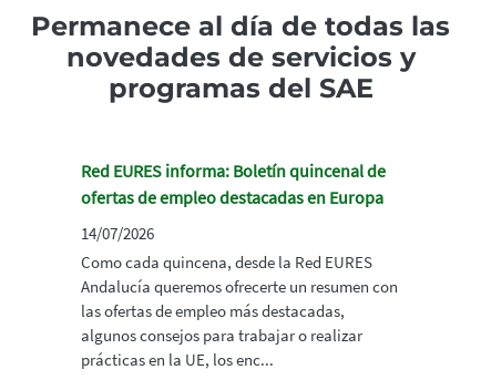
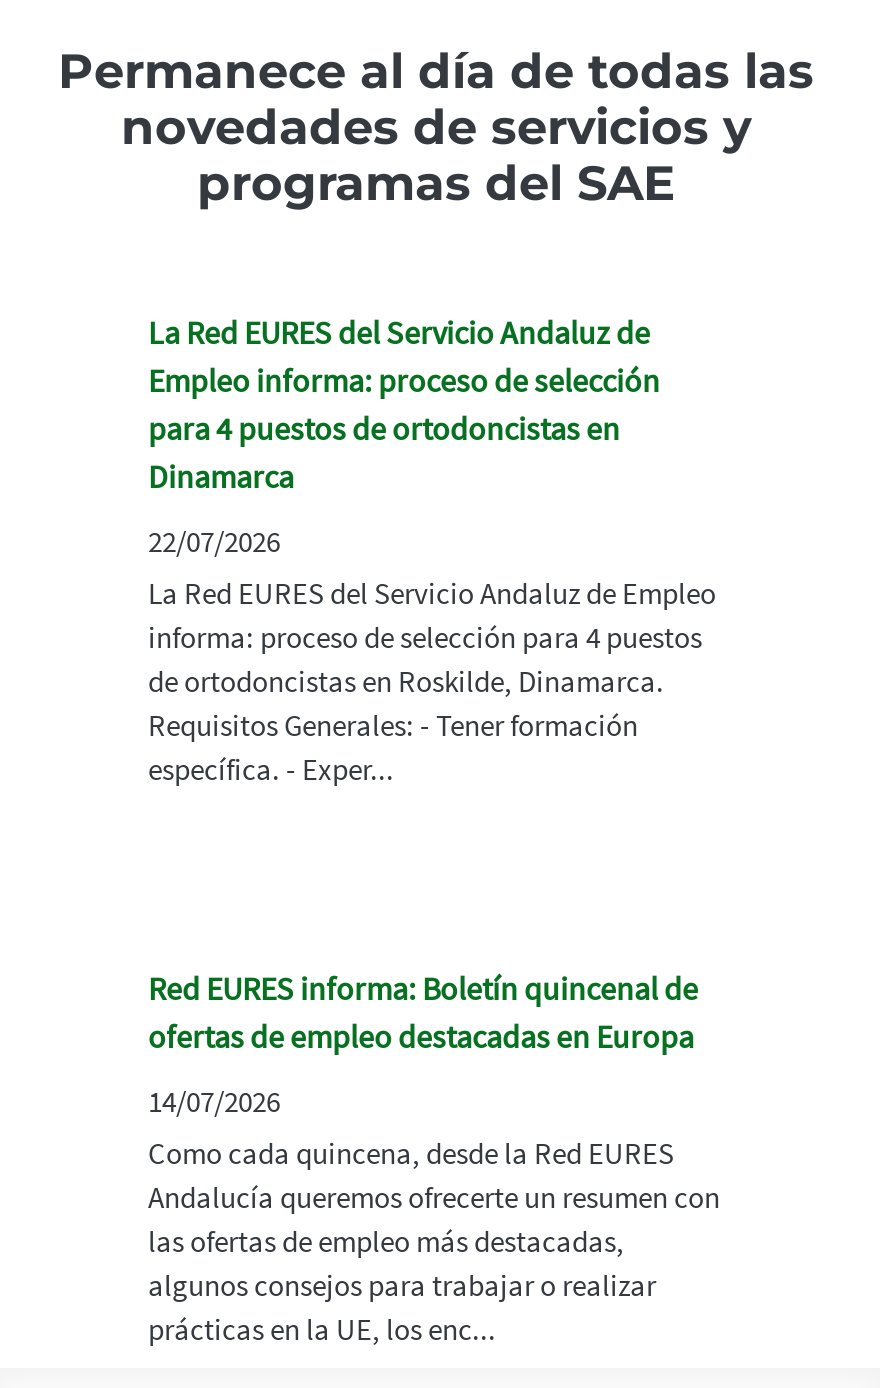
+ La Red EURES del Servicio Andaluz de
+ Empleo informa: proceso de selección
+ para 4 puestos de ortodoncistas en
+ Dinamarca
+ 22/07/2026
+ La Red EURES del Servicio Andaluz de Empleo
+ informa: proceso de selección para 4 puestos
+ de ortodoncistas en Roskilde, Dinamarca.
+ Requisitos Generales: - Tener formación
+ específica. - Exper...
